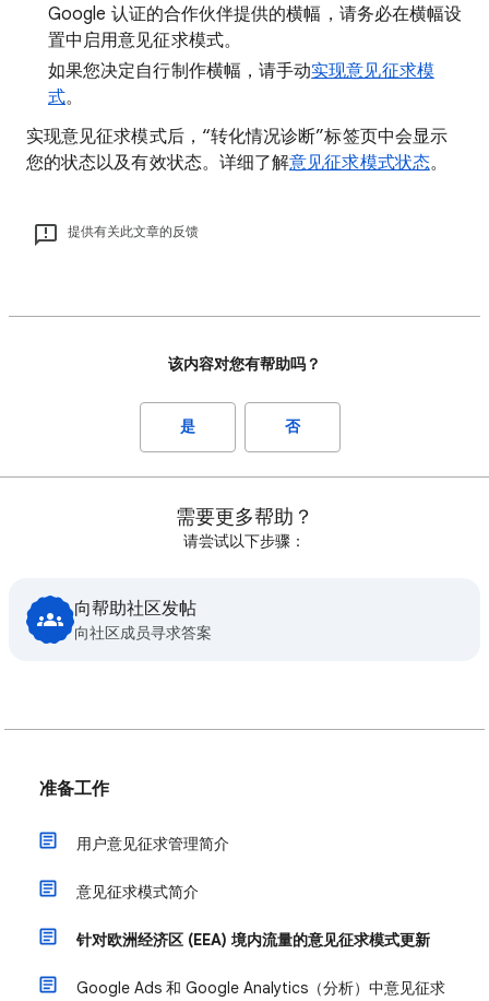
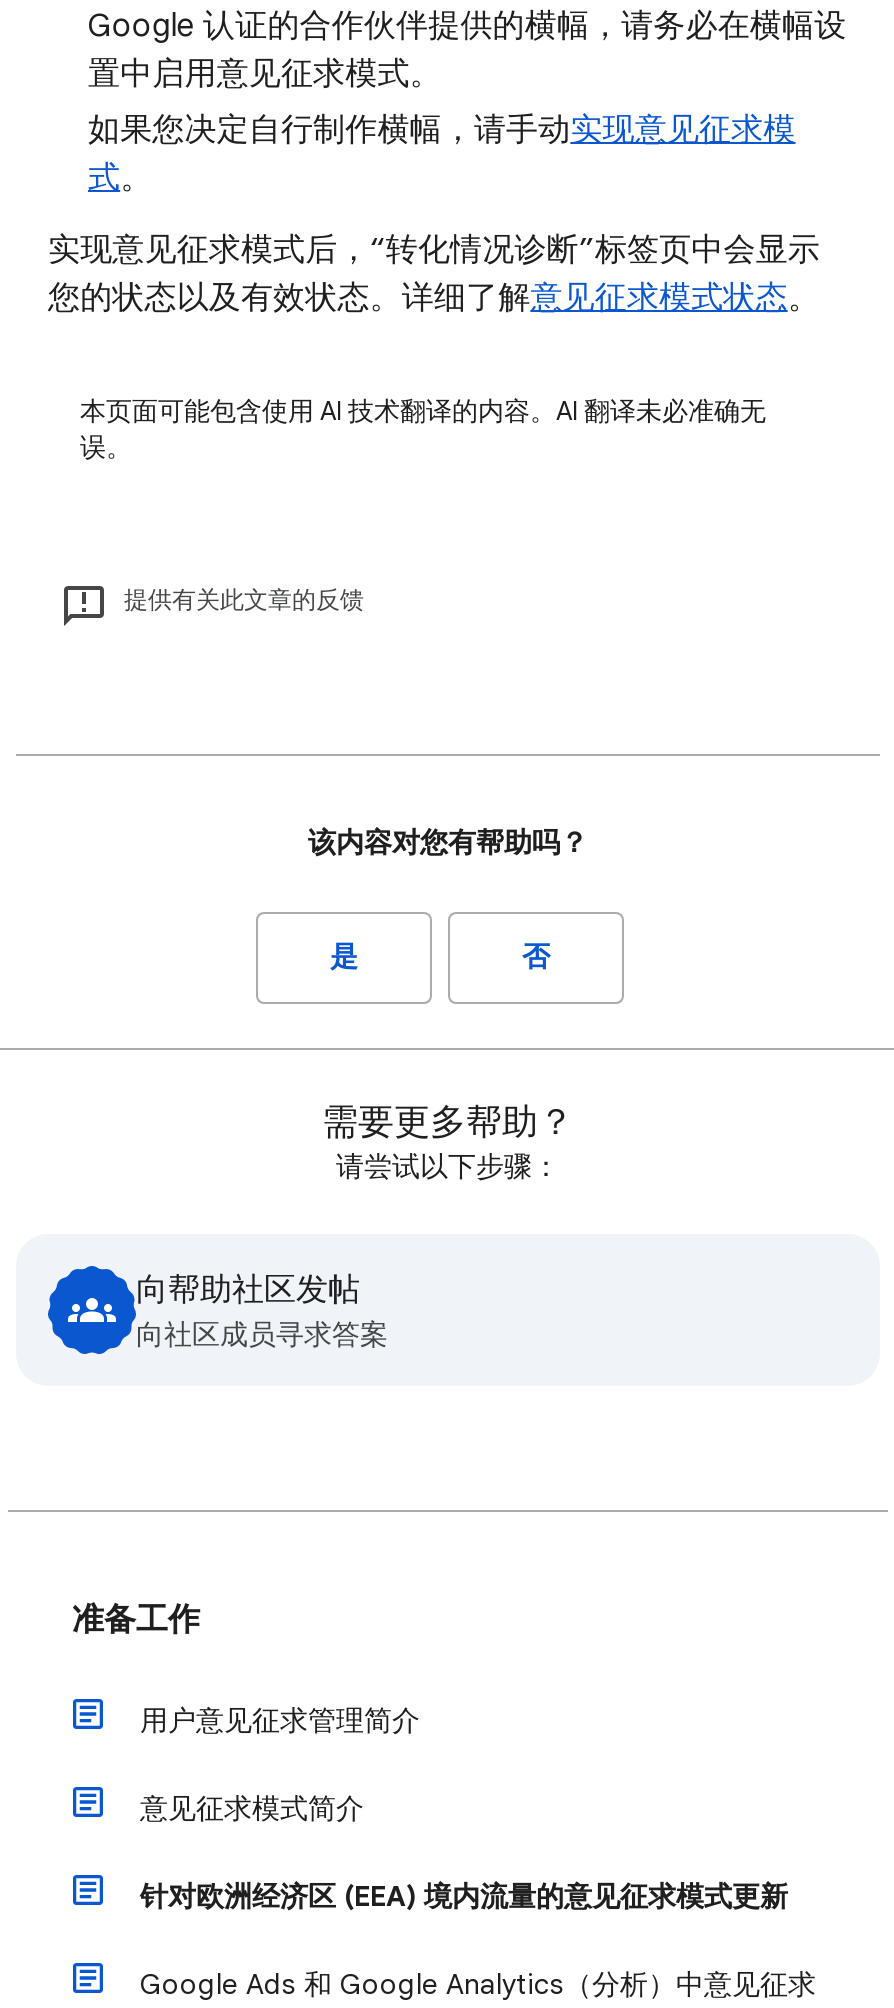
+ 本页面可能包含使用 AI 技术翻译的内容。AI 翻译未必准确无
+ 误。
